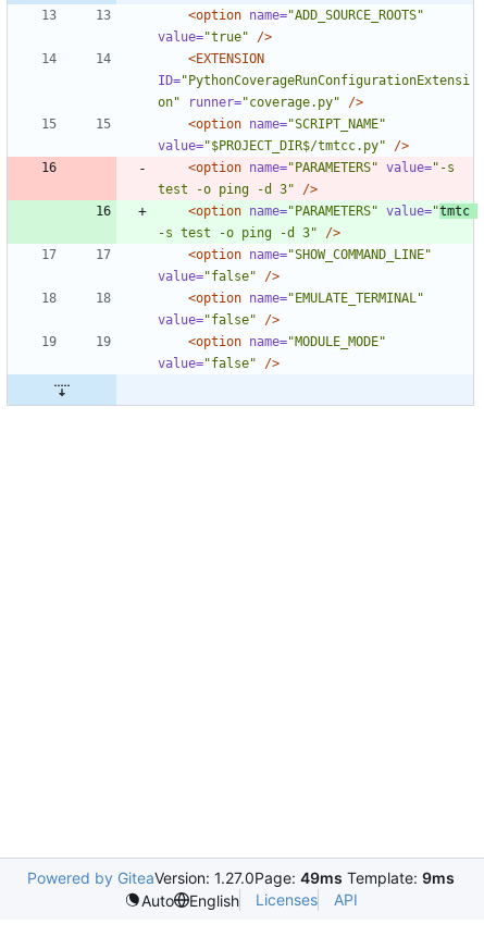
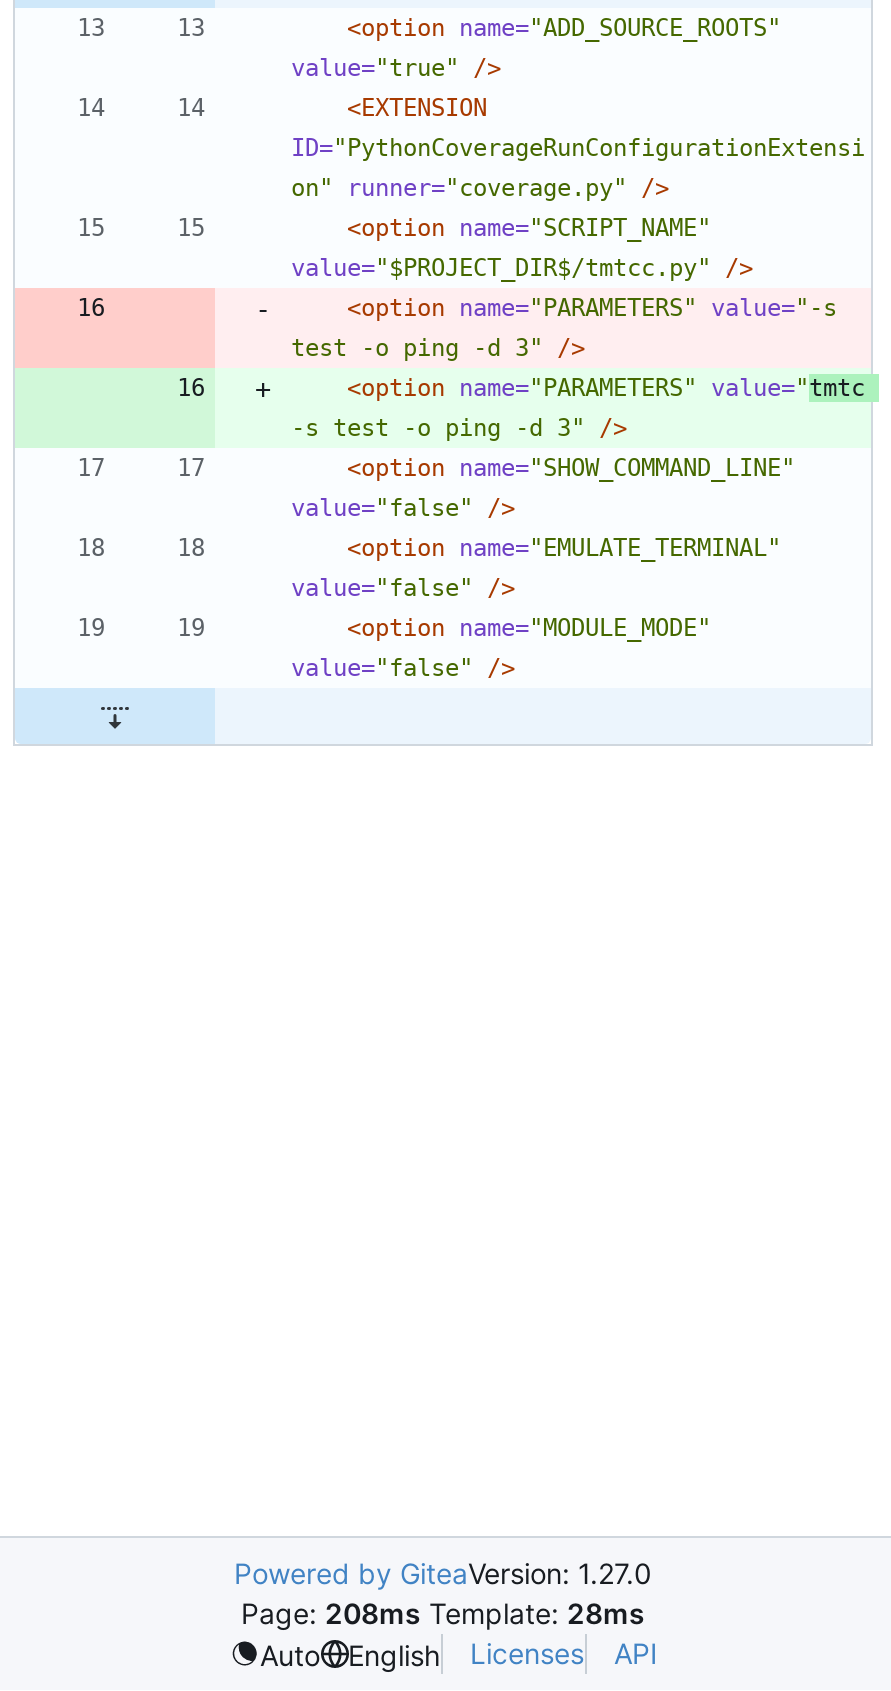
- Powered by GiteaVersion: 1.27.0Page: 49ms Template: 9ms
+ Powered by GiteaVersion: 1.27.0
+ Page: 208ms Template: 28ms
